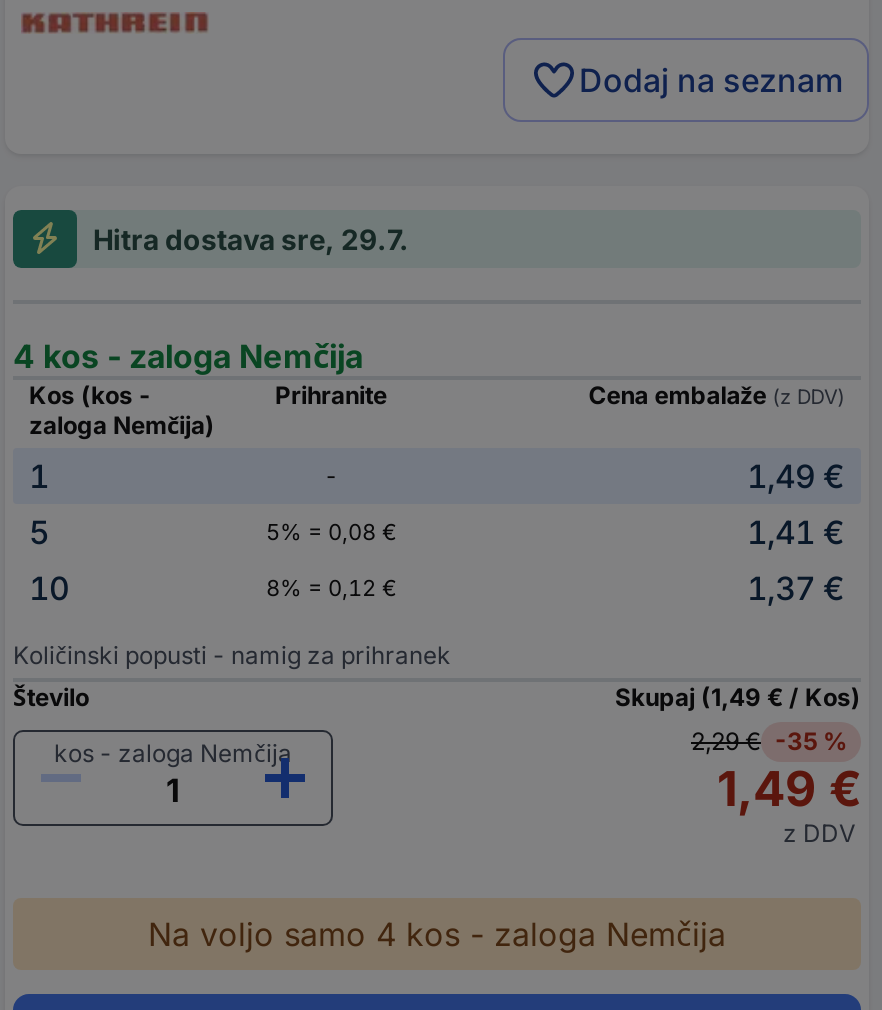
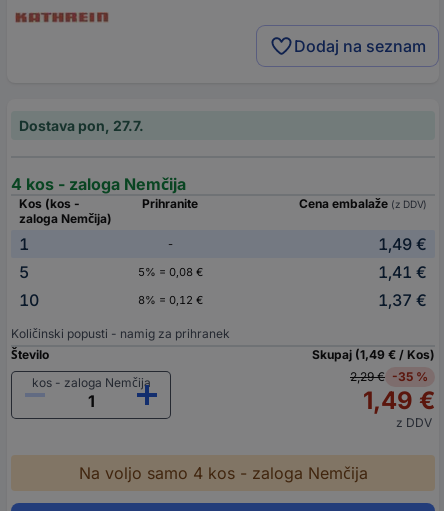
- Hitra dostava sre, 29.7.
+ Dostava pon, 27.7.
